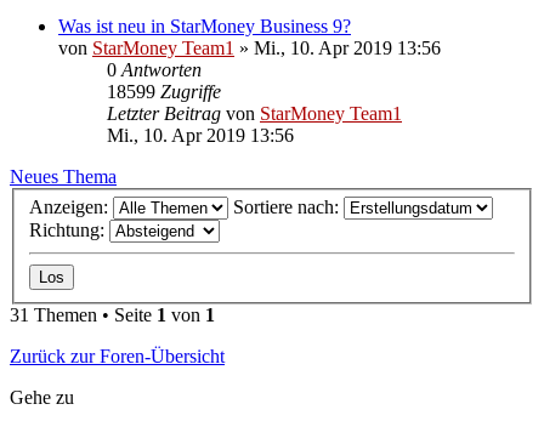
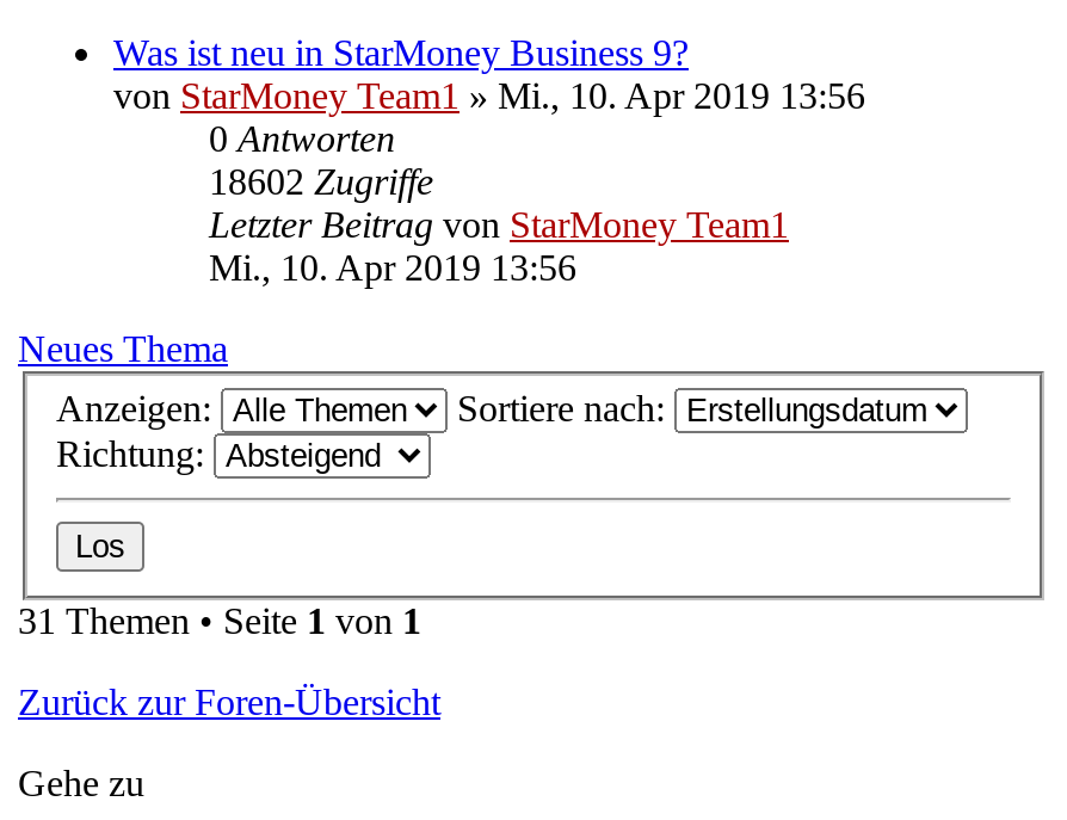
- 18599 Zugriffe
+ 18602 Zugriffe
